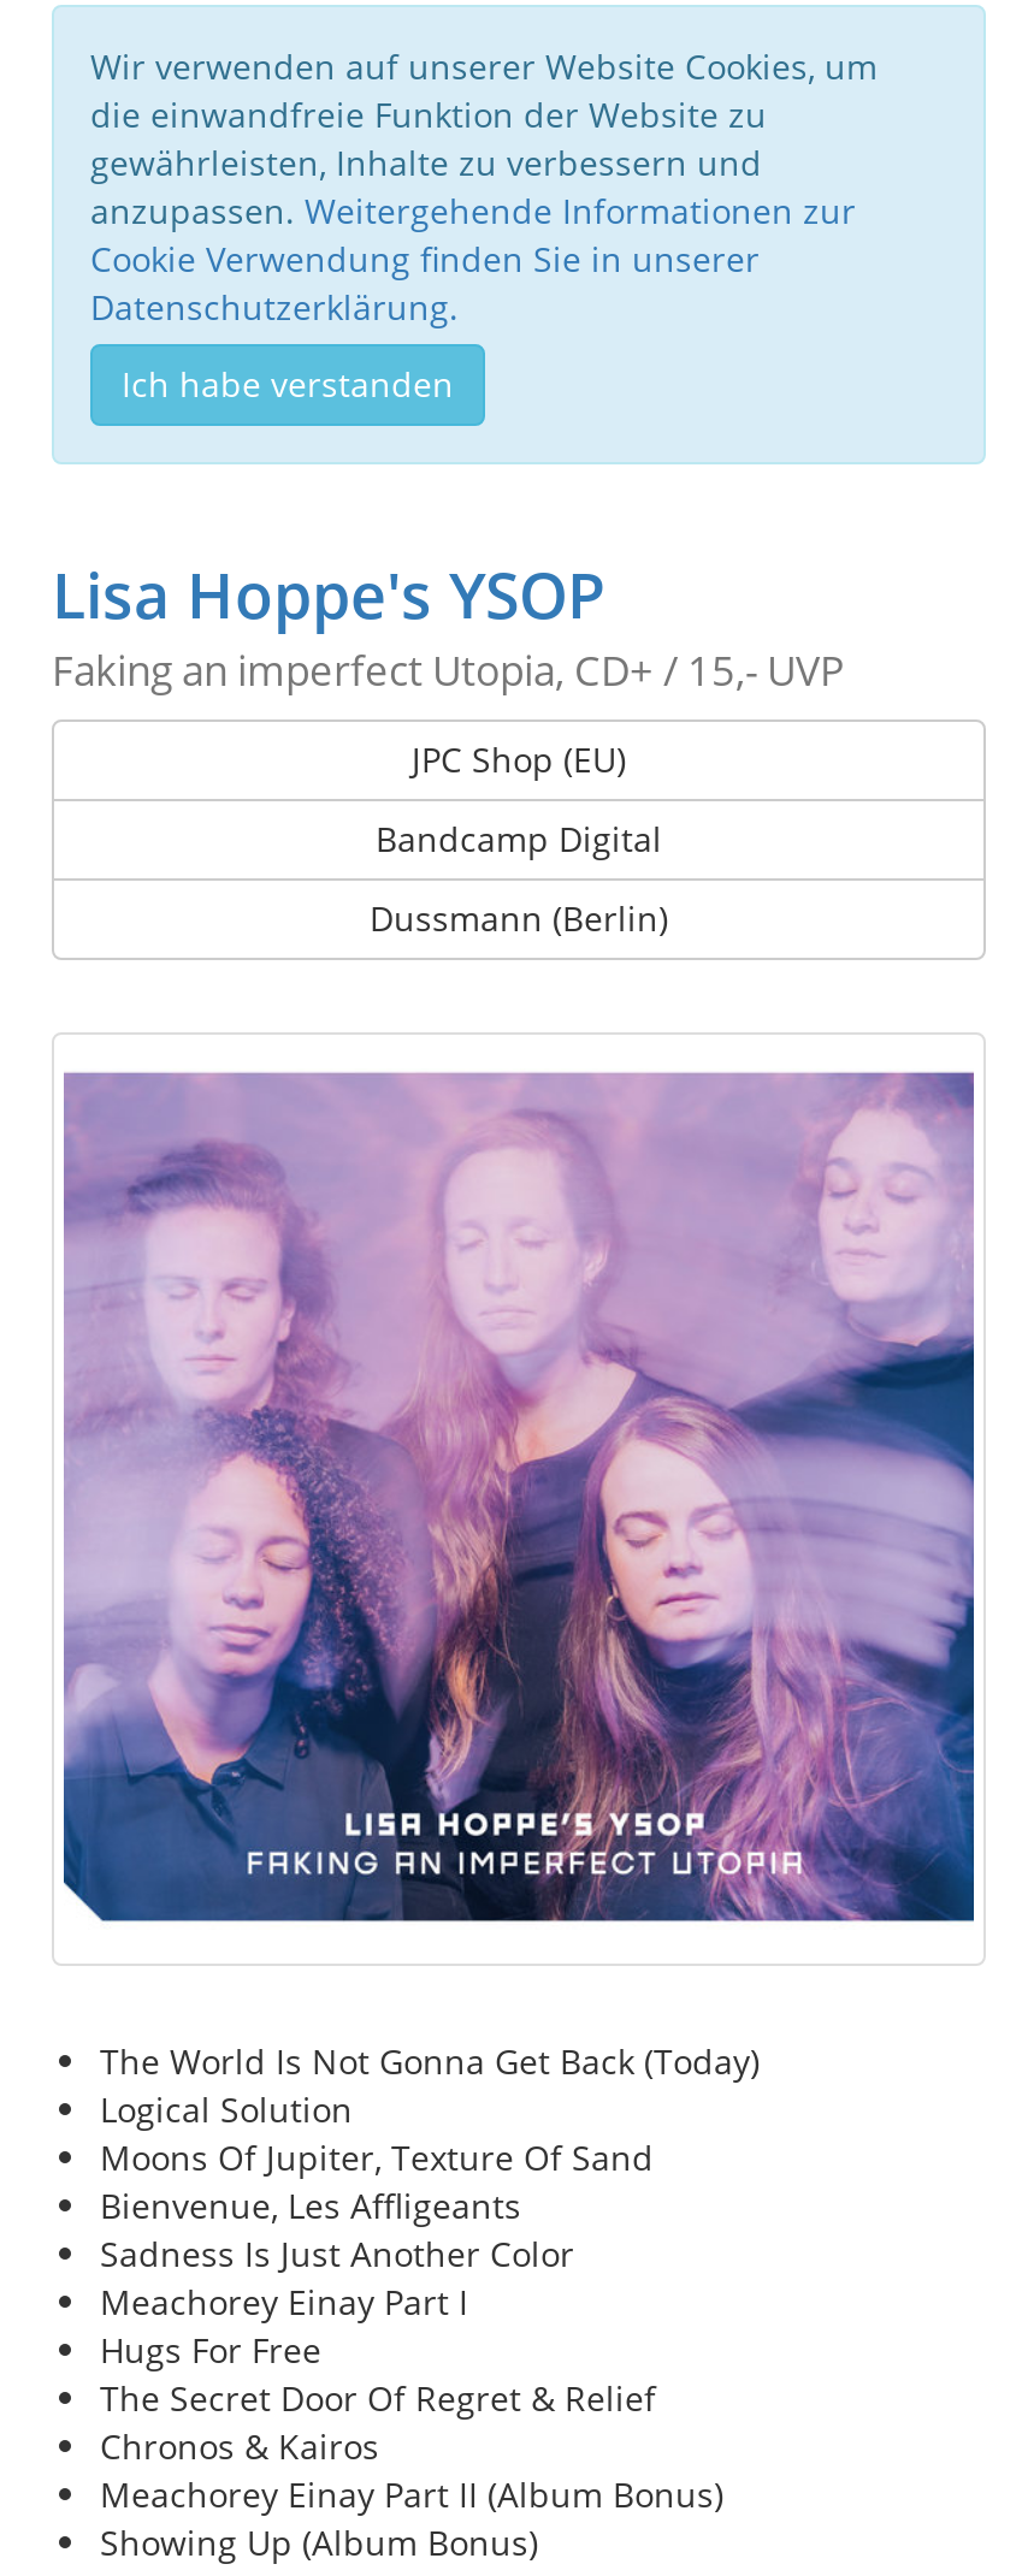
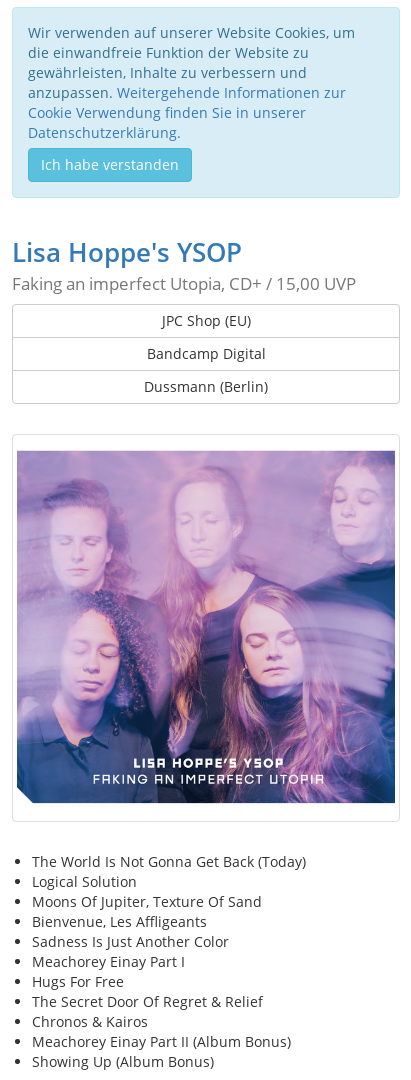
- Faking an imperfect Utopia, CD+ / 15,- UVP
+ Faking an imperfect Utopia, CD+ / 15,00 UVP
